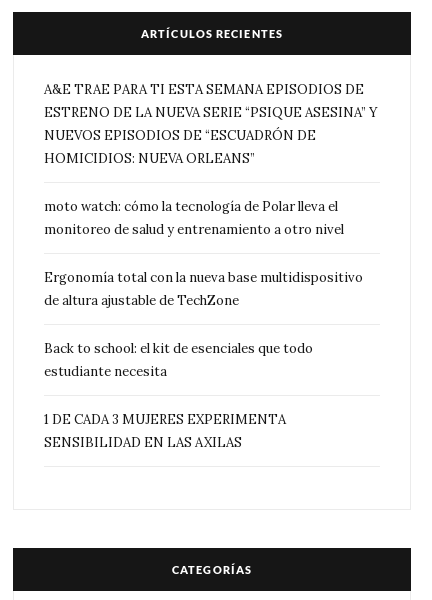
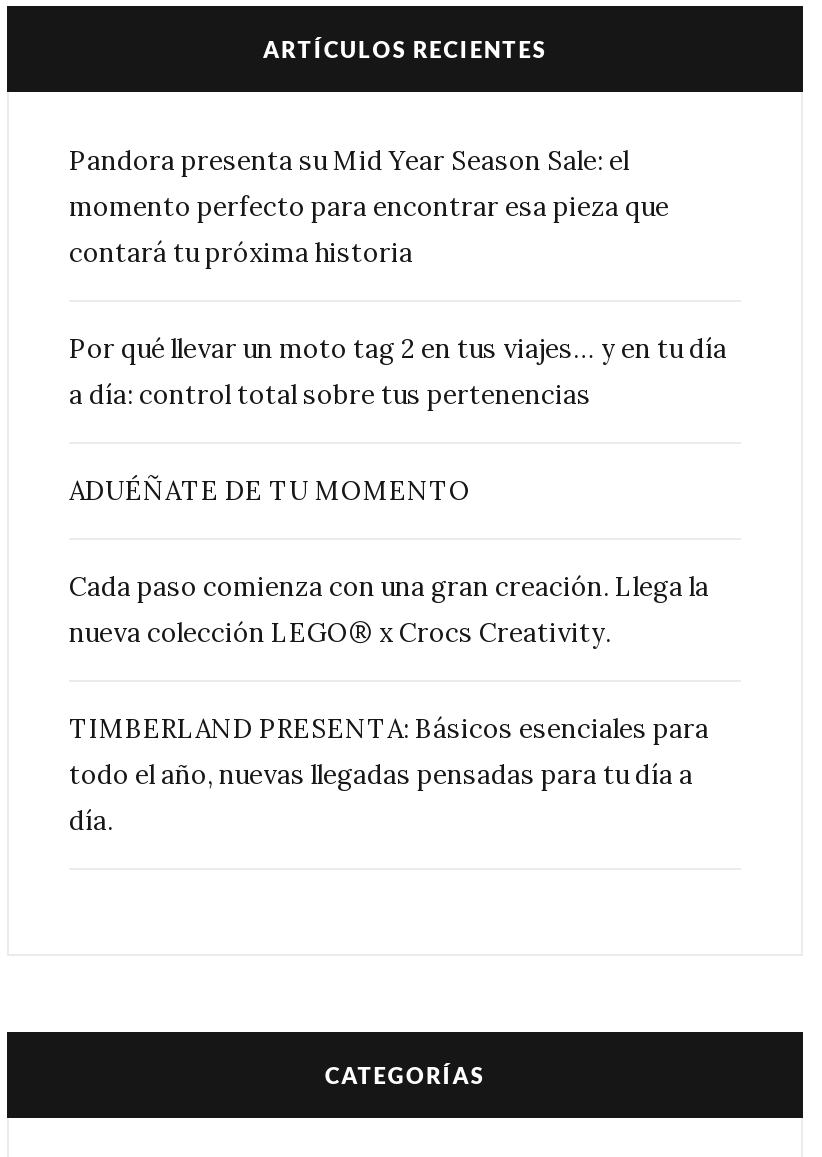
- A&E TRAE PARA TI ESTA SEMANA EPISODIOS DE
- ESTRENO DE LA NUEVA SERIE “PSIQUE ASESINA” Y
- NUEVOS EPISODIOS DE “ESCUADRÓN DE
- HOMICIDIOS: NUEVA ORLEANS”
+ Pandora presenta su Mid Year Season Sale: el
+ momento perfecto para encontrar esa pieza que
+ contará tu próxima historia

- moto watch: cómo la tecnología de Polar lleva el
- monitoreo de salud y entrenamiento a otro nivel
+ Por qué llevar un moto tag 2 en tus viajes… y en tu día
+ a día: control total sobre tus pertenencias

- Ergonomía total con la nueva base multidispositivo
- de altura ajustable de TechZone
+ ADUÉÑATE DE TU MOMENTO

- Back to school: el kit de esenciales que todo
- estudiante necesita
+ Cada paso comienza con una gran creación. Llega la
+ nueva colección LEGO® x Crocs Creativity.

- 1 DE CADA 3 MUJERES EXPERIMENTA
- SENSIBILIDAD EN LAS AXILAS
+ TIMBERLAND PRESENTA: Básicos esenciales para
+ todo el año, nuevas llegadas pensadas para tu día a
+ día.
